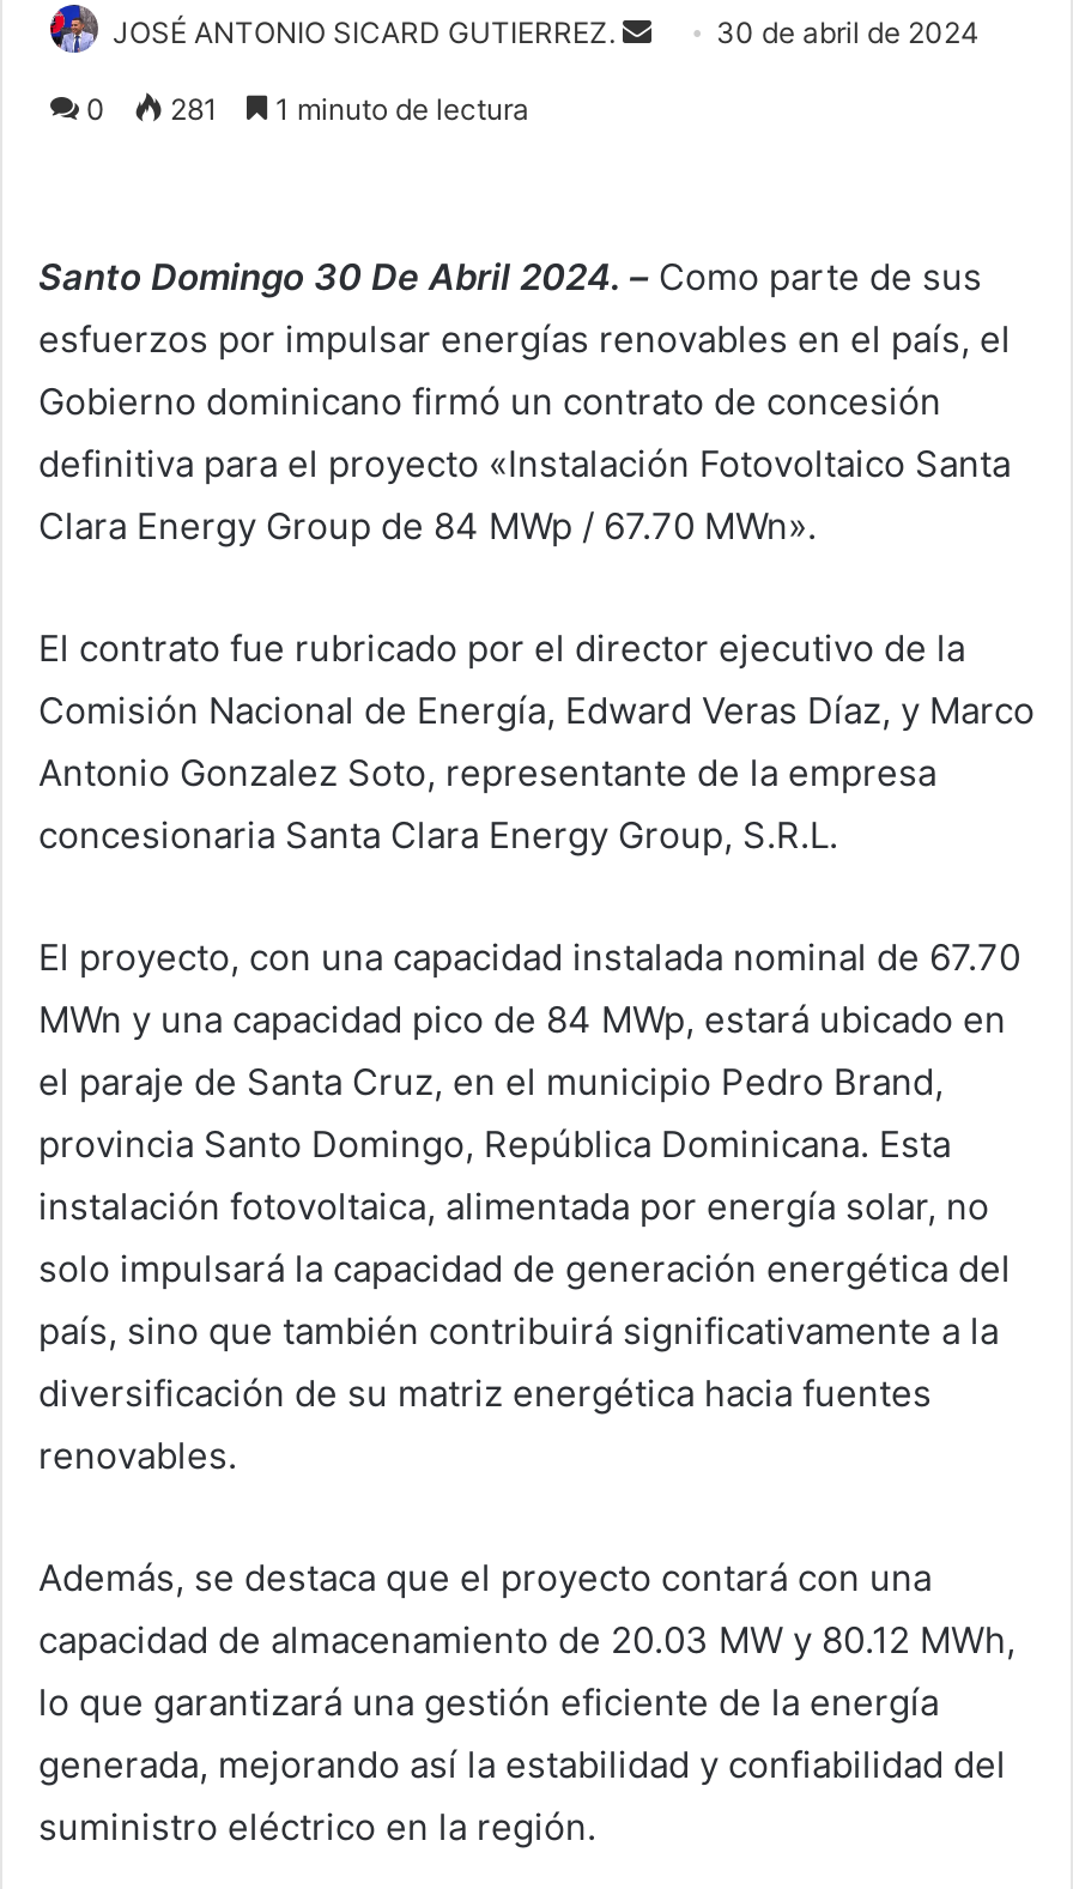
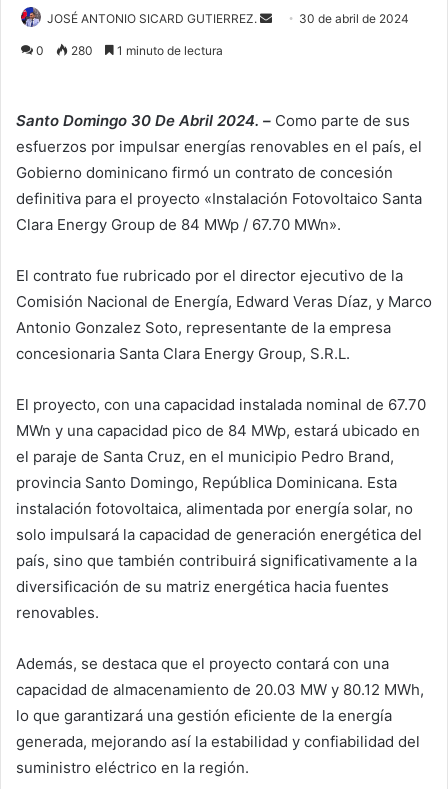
- 0 281 1 minuto de lectura
+ 0 280 1 minuto de lectura
